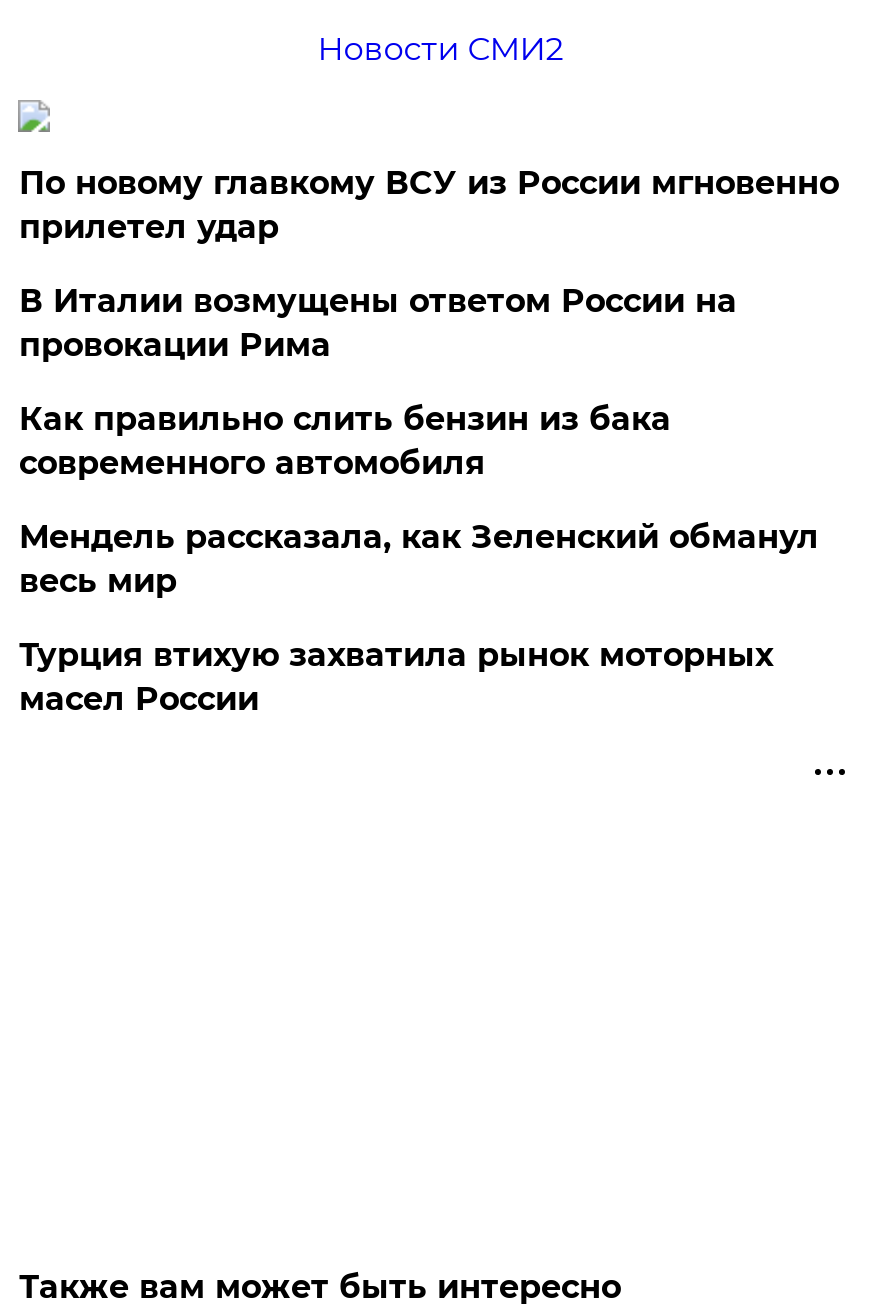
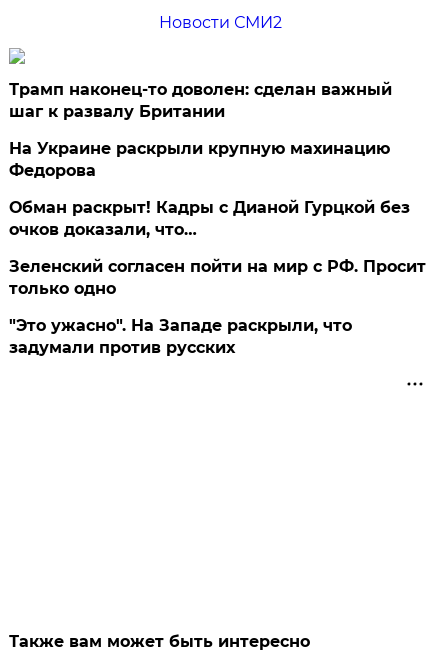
- По новому главкому ВСУ из России мгновенно
- прилетел удар
+ Трамп наконец-то доволен: сделан важный
+ шаг к развалу Британии

- В Италии возмущены ответом России на
- провокации Рима
+ На Украине раскрыли крупную махинацию
+ Федорова

- Как правильно слить бензин из бака
- современного автомобиля
+ Обман раскрыт! Кадры с Дианой Гурцкой без
+ очков доказали, что…

- Мендель рассказала, как Зеленский обманул
- весь мир
+ Зеленский согласен пойти на мир с РФ. Просит
+ только одно

- Турция втихую захватила рынок моторных
- масел России
+ "Это ужасно". На Западе раскрыли, что
+ задумали против русских
